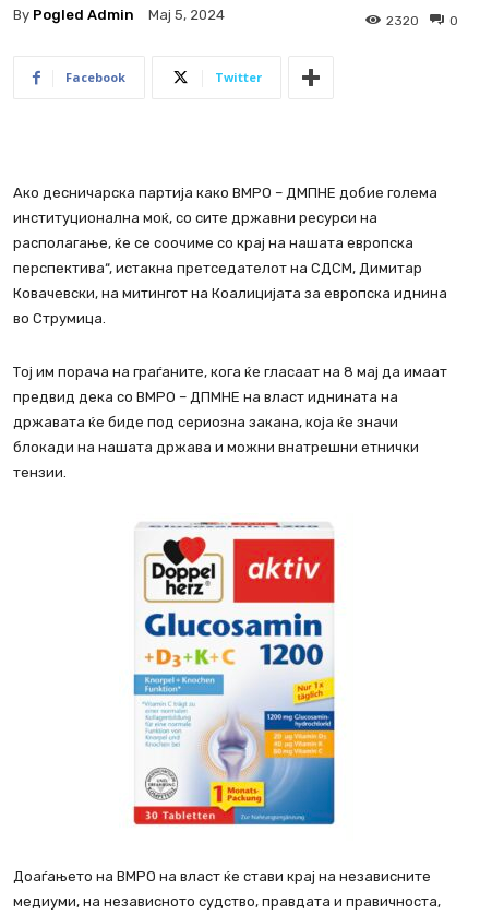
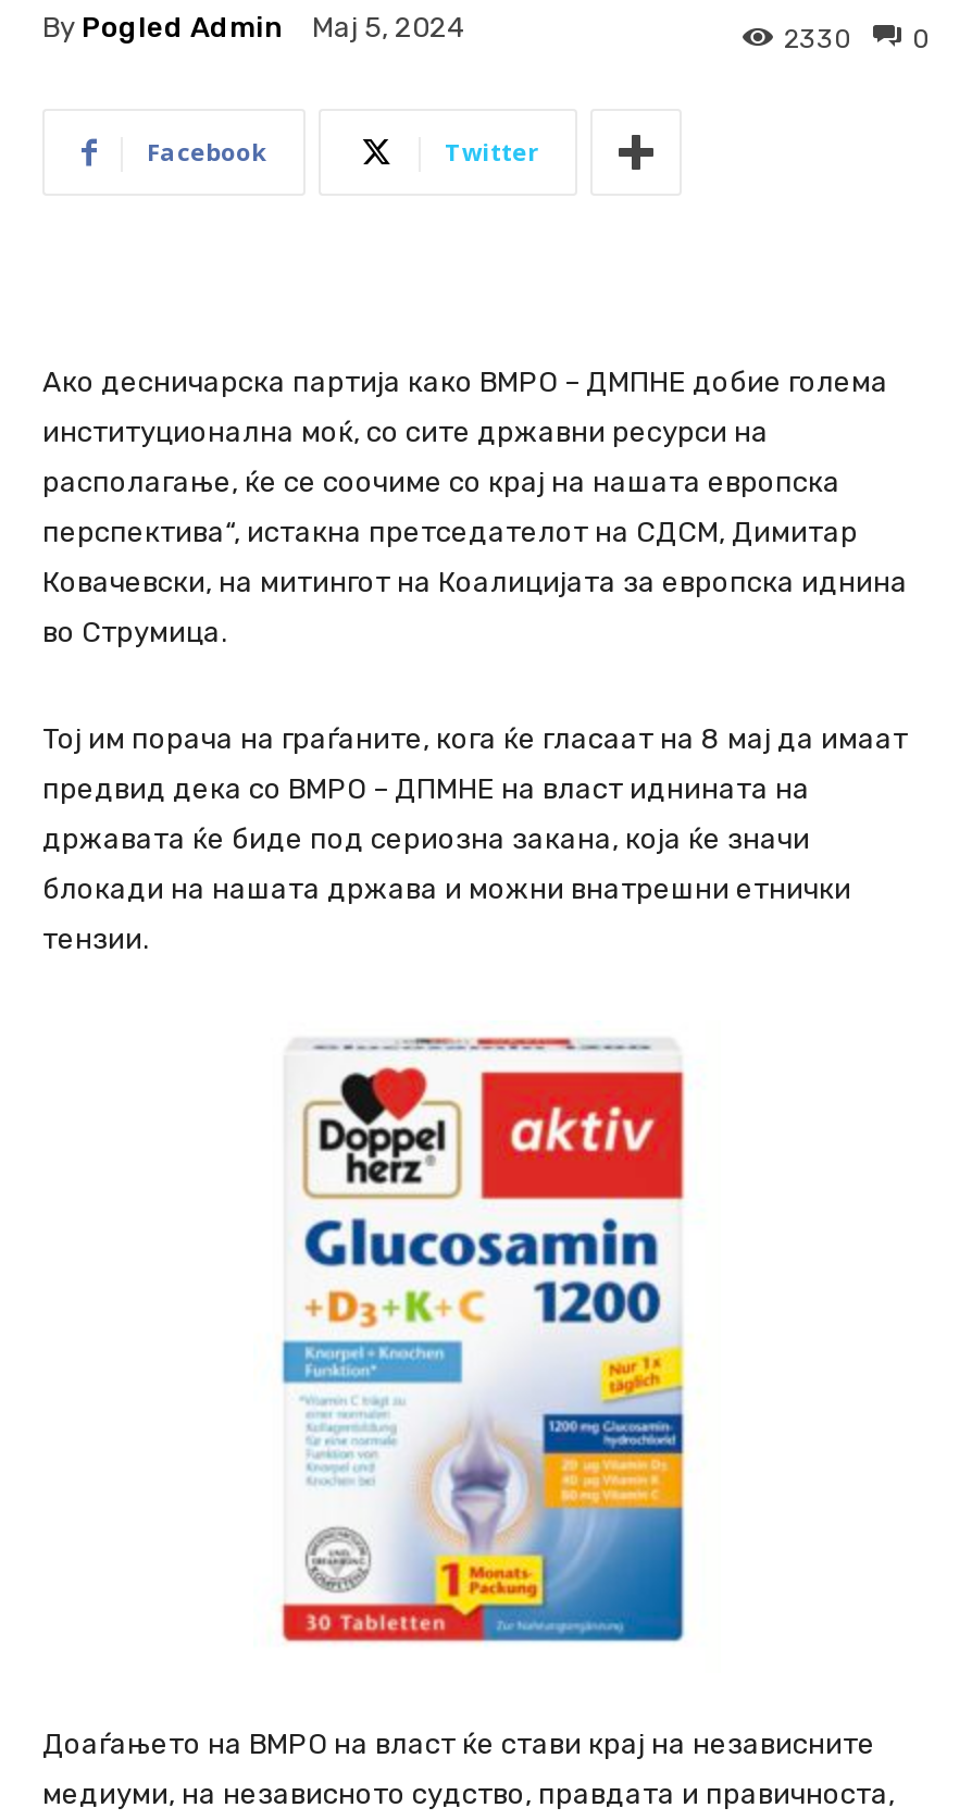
- 2320
+ 2330
